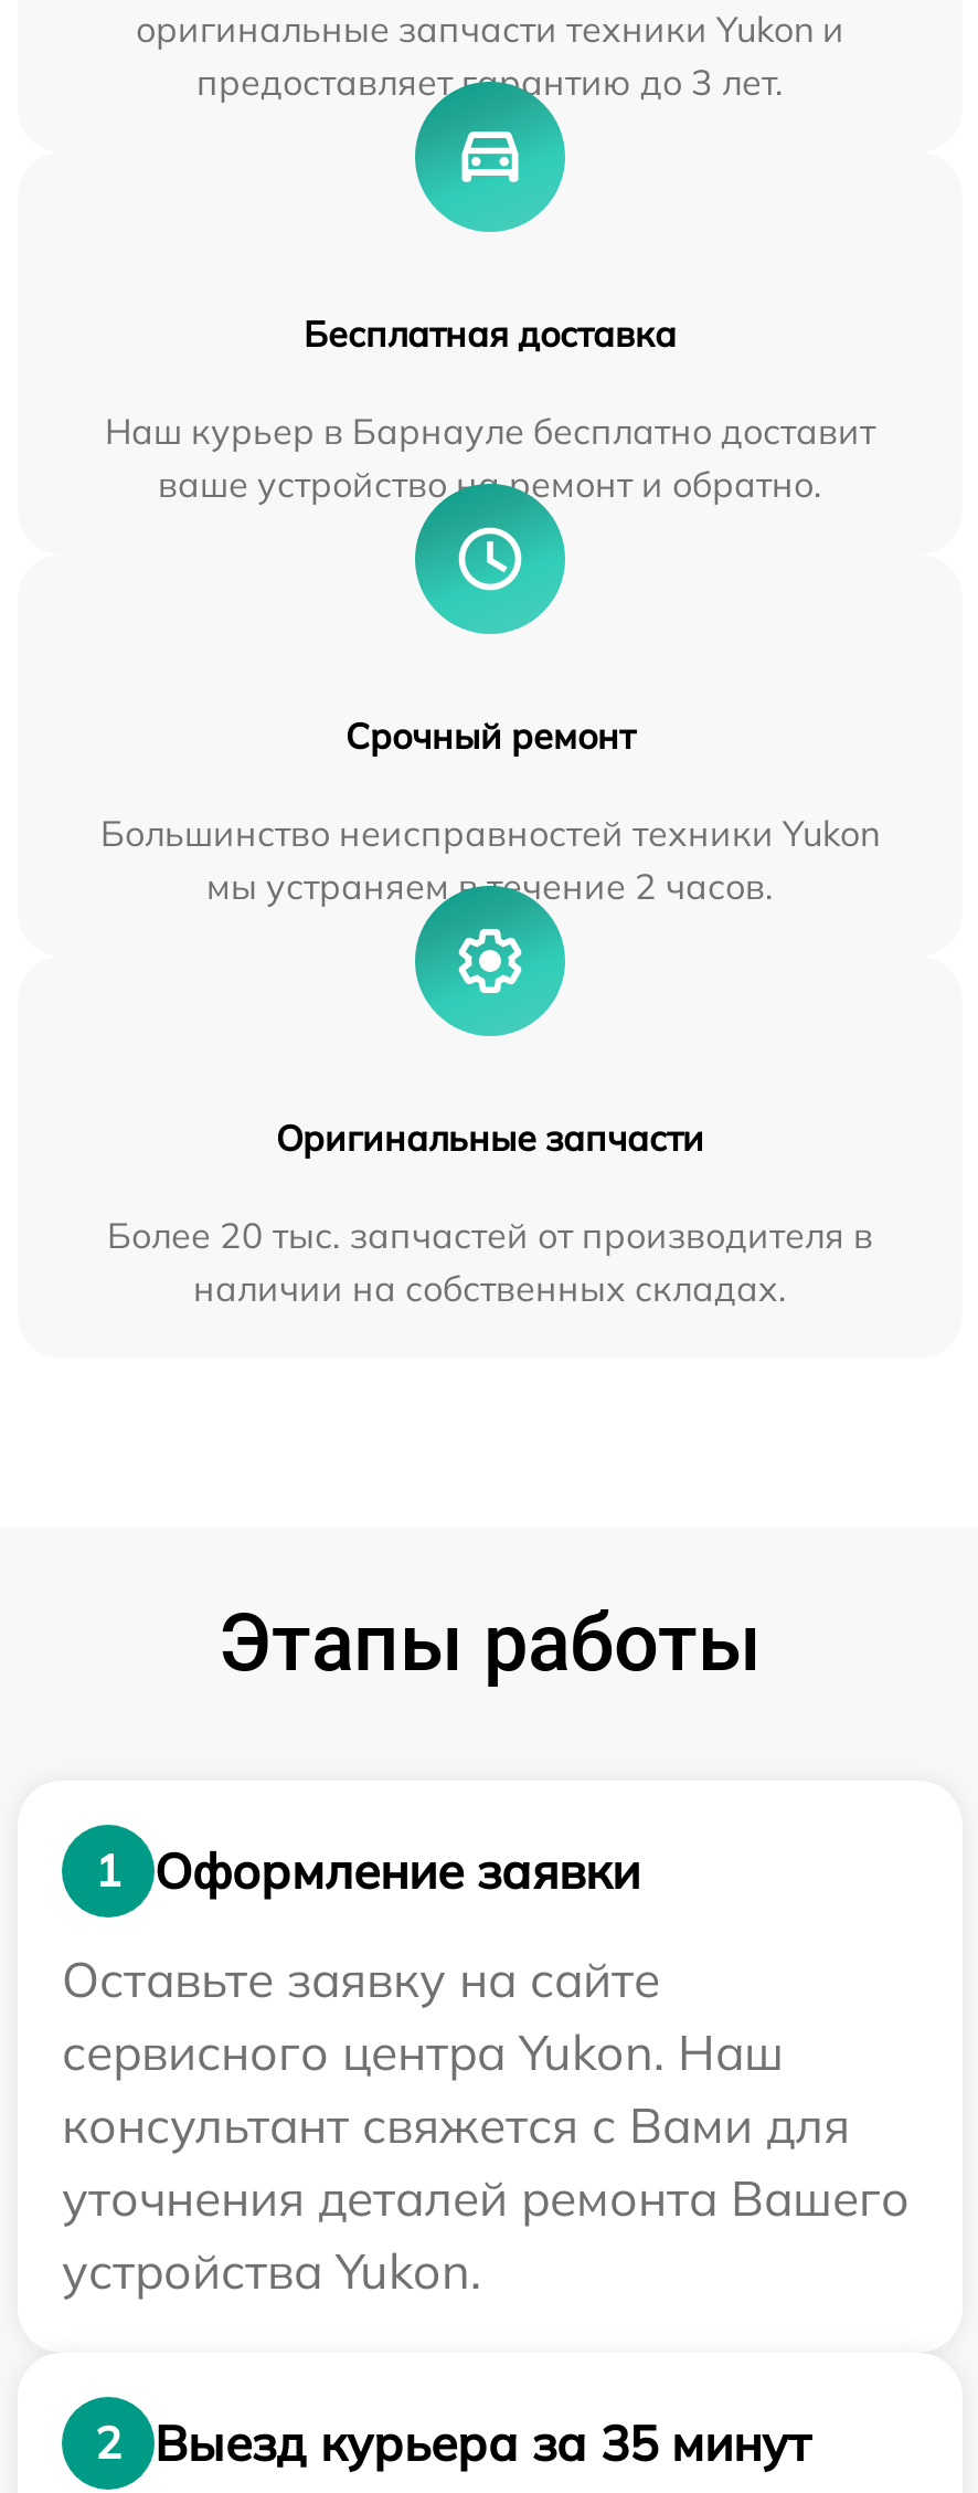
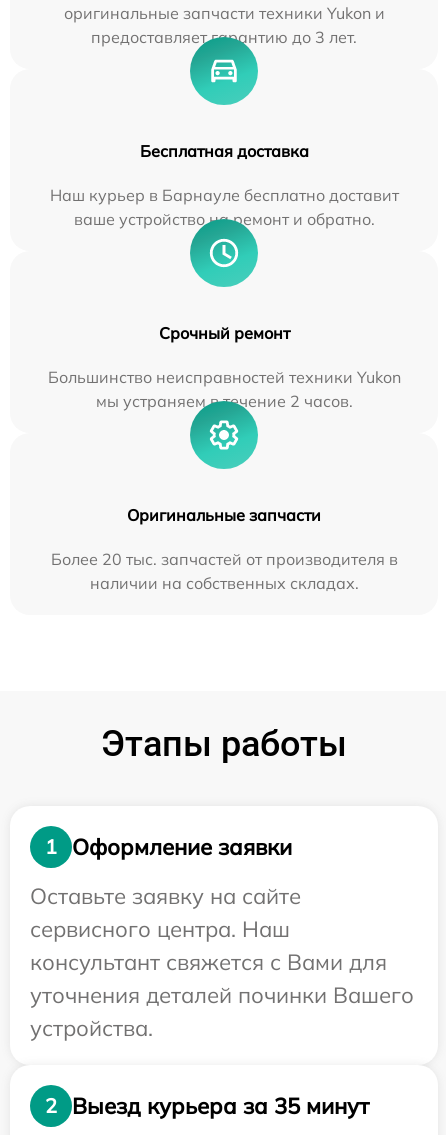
- сервисного центра Yukon. Наш
+ сервисного центра. Наш

- уточнения деталей ремонта Вашего
- устройства Yukon.
+ уточнения деталей починки Вашего
+ устройства.
